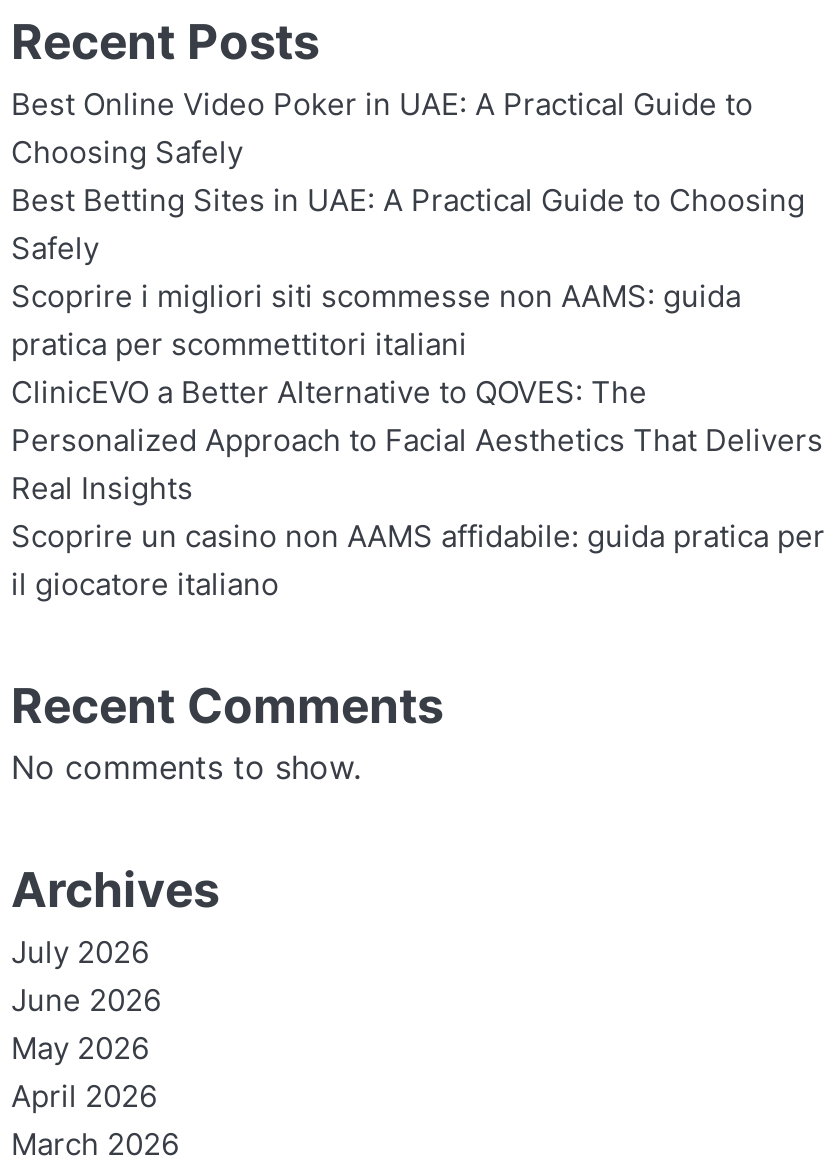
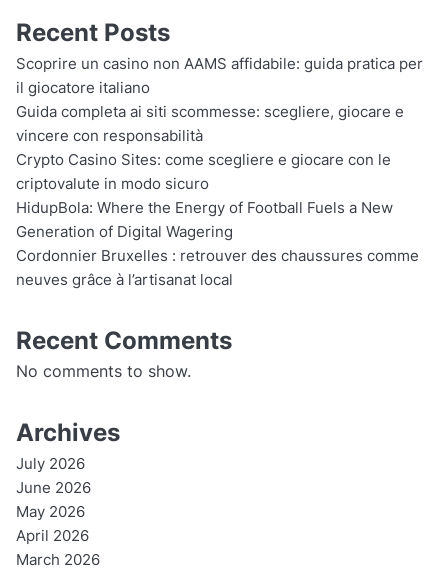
- Best Online Video Poker in UAE: A Practical Guide to
- Choosing Safely
- Best Betting Sites in UAE: A Practical Guide to Choosing
- Safely
- Scoprire i migliori siti scommesse non AAMS: guida
- pratica per scommettitori italiani
- ClinicEVO a Better Alternative to QOVES: The
- Personalized Approach to Facial Aesthetics That Delivers
- Real Insights

moved up: Scoprire un casino non AAMS affidabile: guida pratica per | il giocatore italiano

+ Guida completa ai siti scommesse: scegliere, giocare e
+ vincere con responsabilità
+ Crypto Casino Sites: come scegliere e giocare con le
+ criptovalute in modo sicuro
+ HidupBola: Where the Energy of Football Fuels a New
+ Generation of Digital Wagering
+ Cordonnier Bruxelles : retrouver des chaussures comme
+ neuves grâce à l’artisanat local
